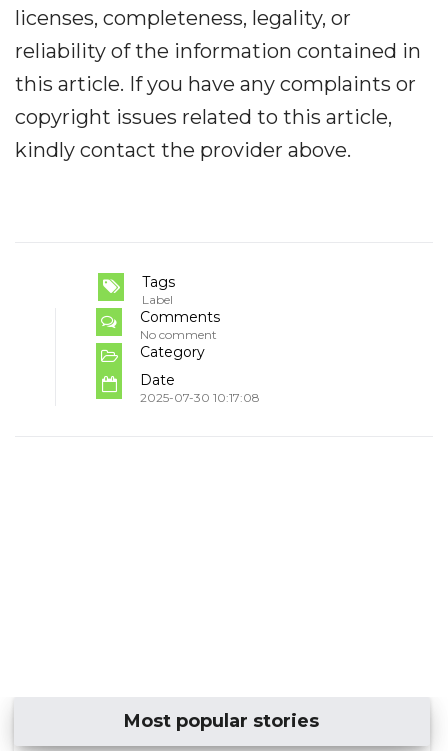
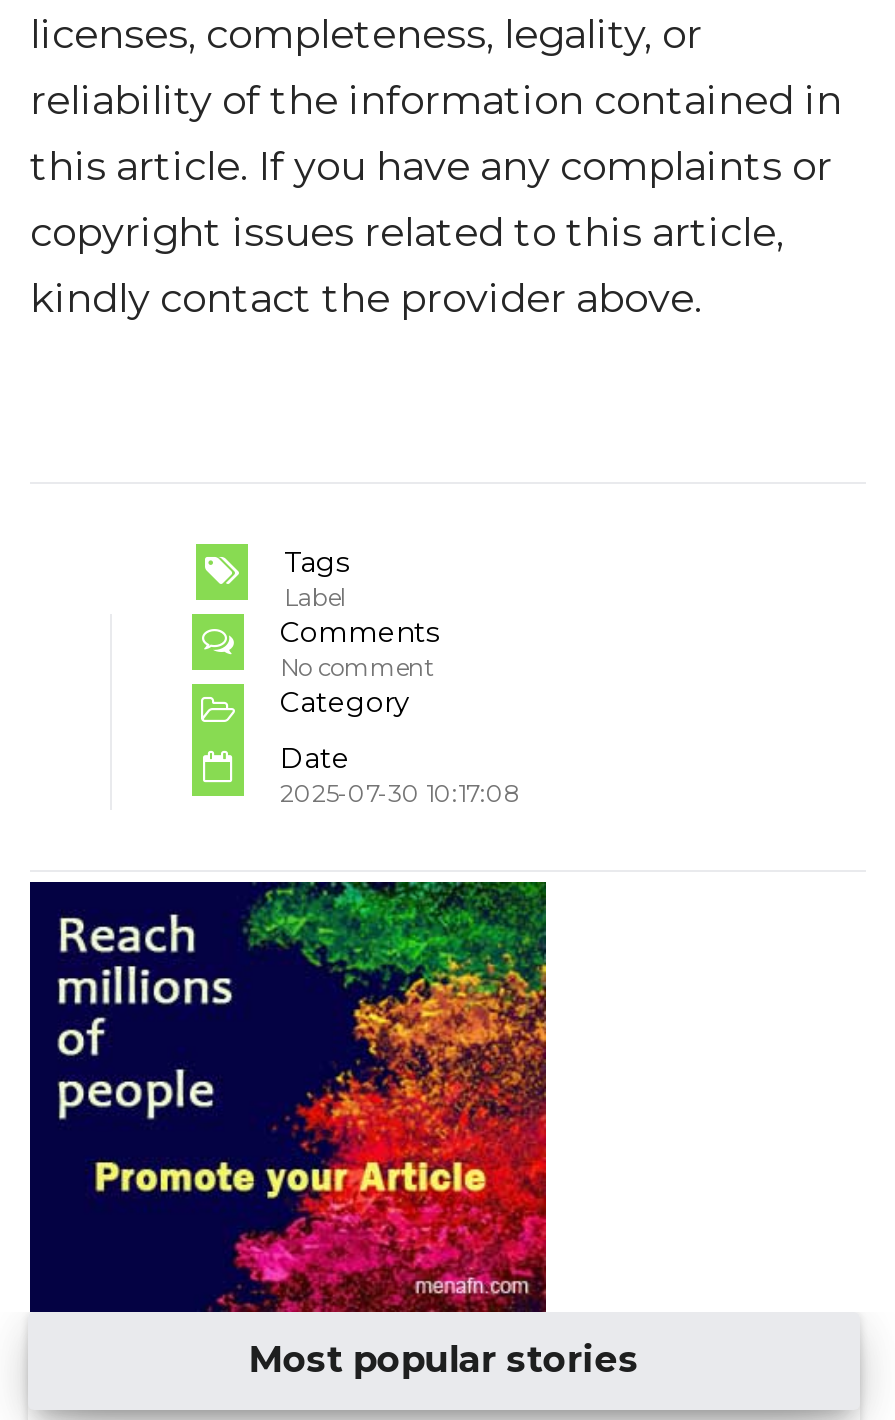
+ [image]
